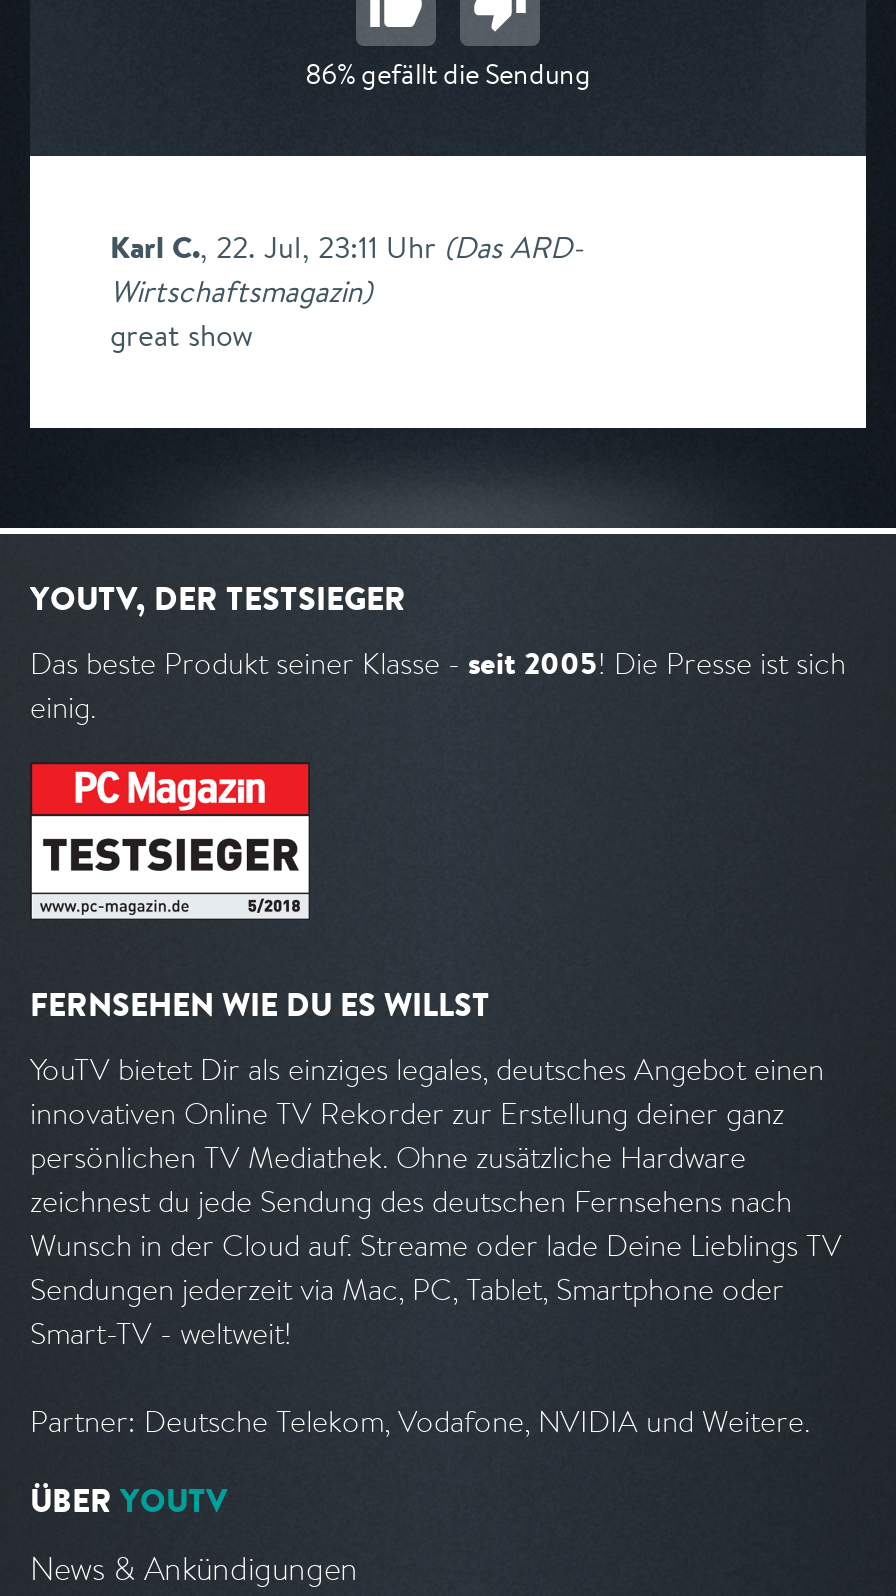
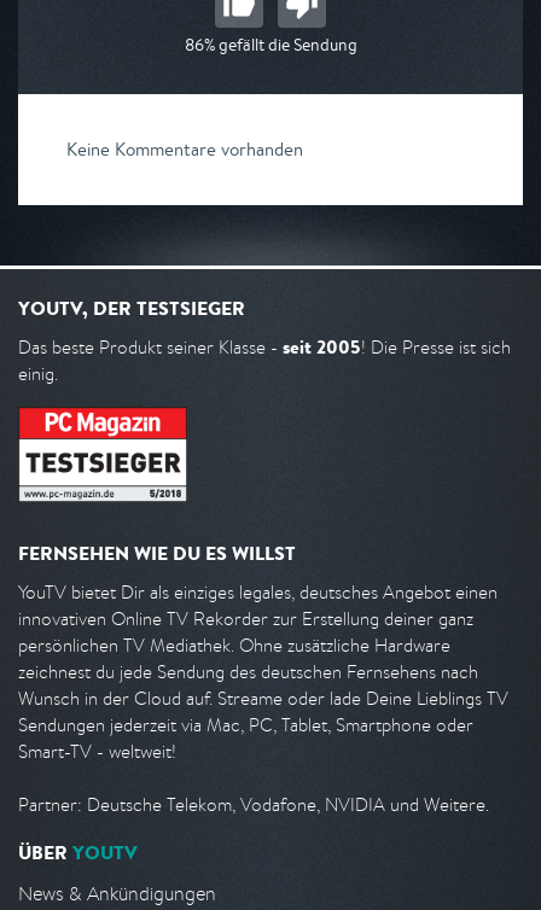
- Karl C., 22. Jul, 23:11 Uhr (Das ARD-
- Wirtschaftsmagazin)
- great show
+ Keine Kommentare vorhanden
